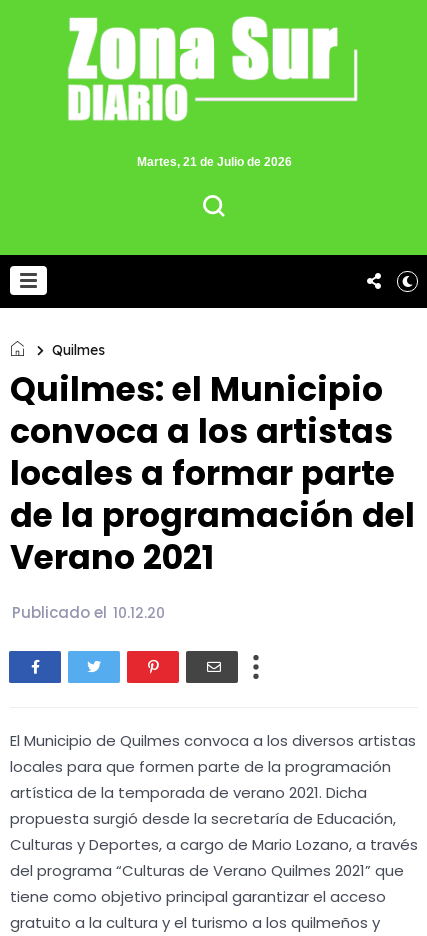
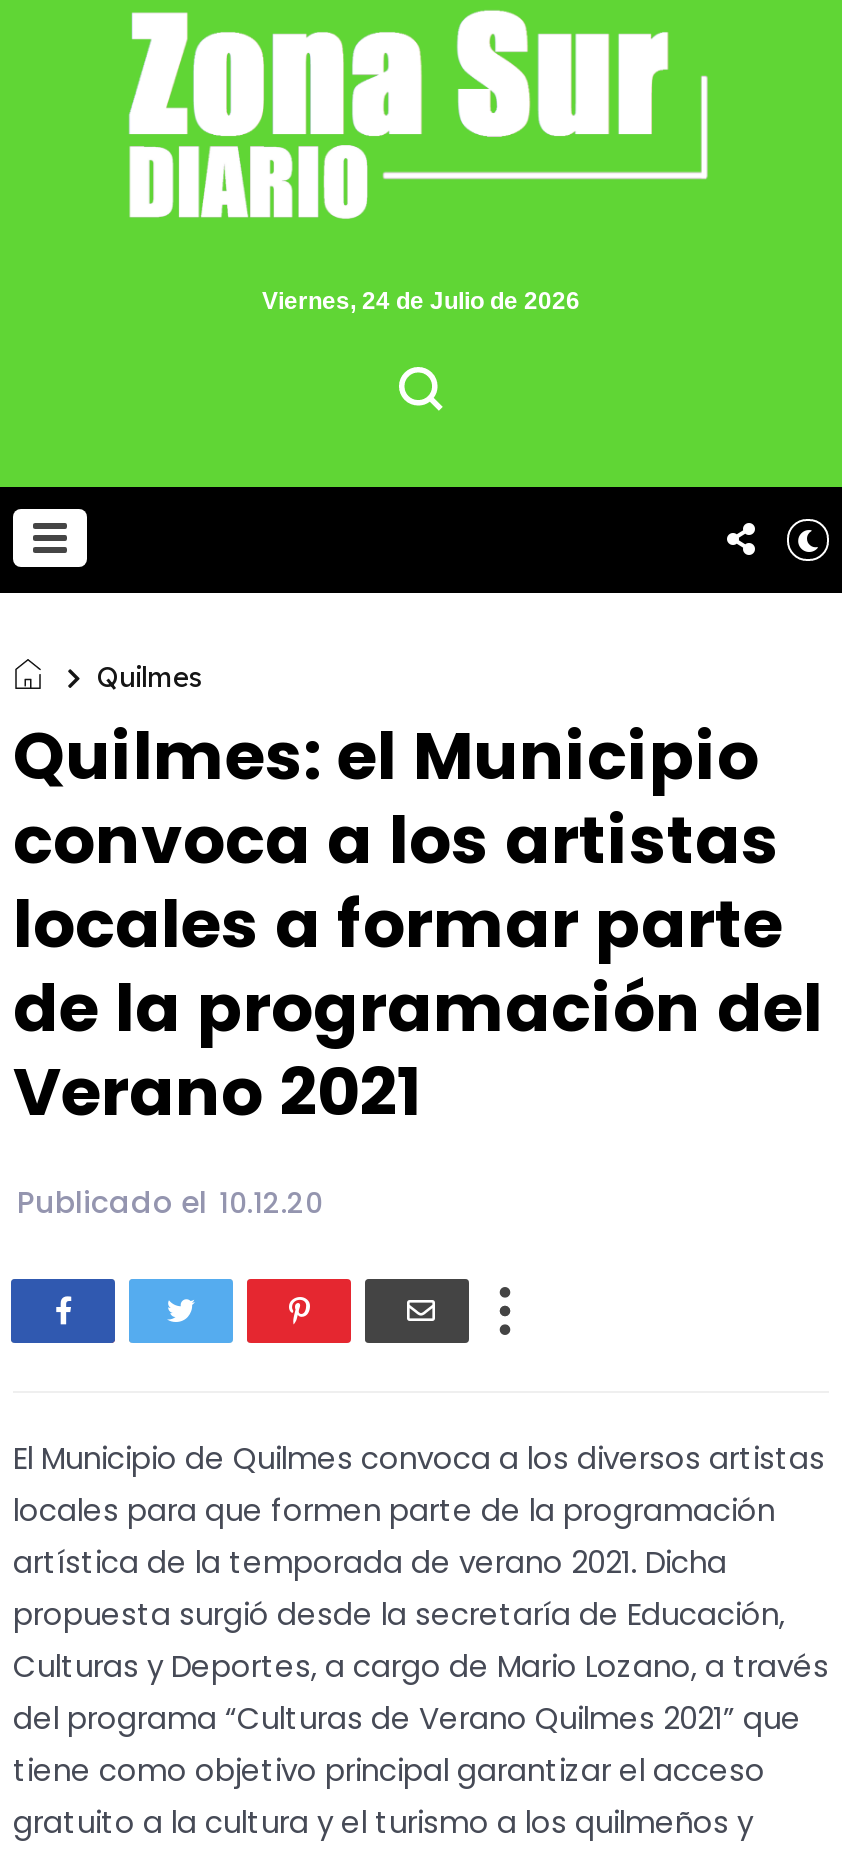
- Martes, 21 de Julio de 2026
+ Viernes, 24 de Julio de 2026
